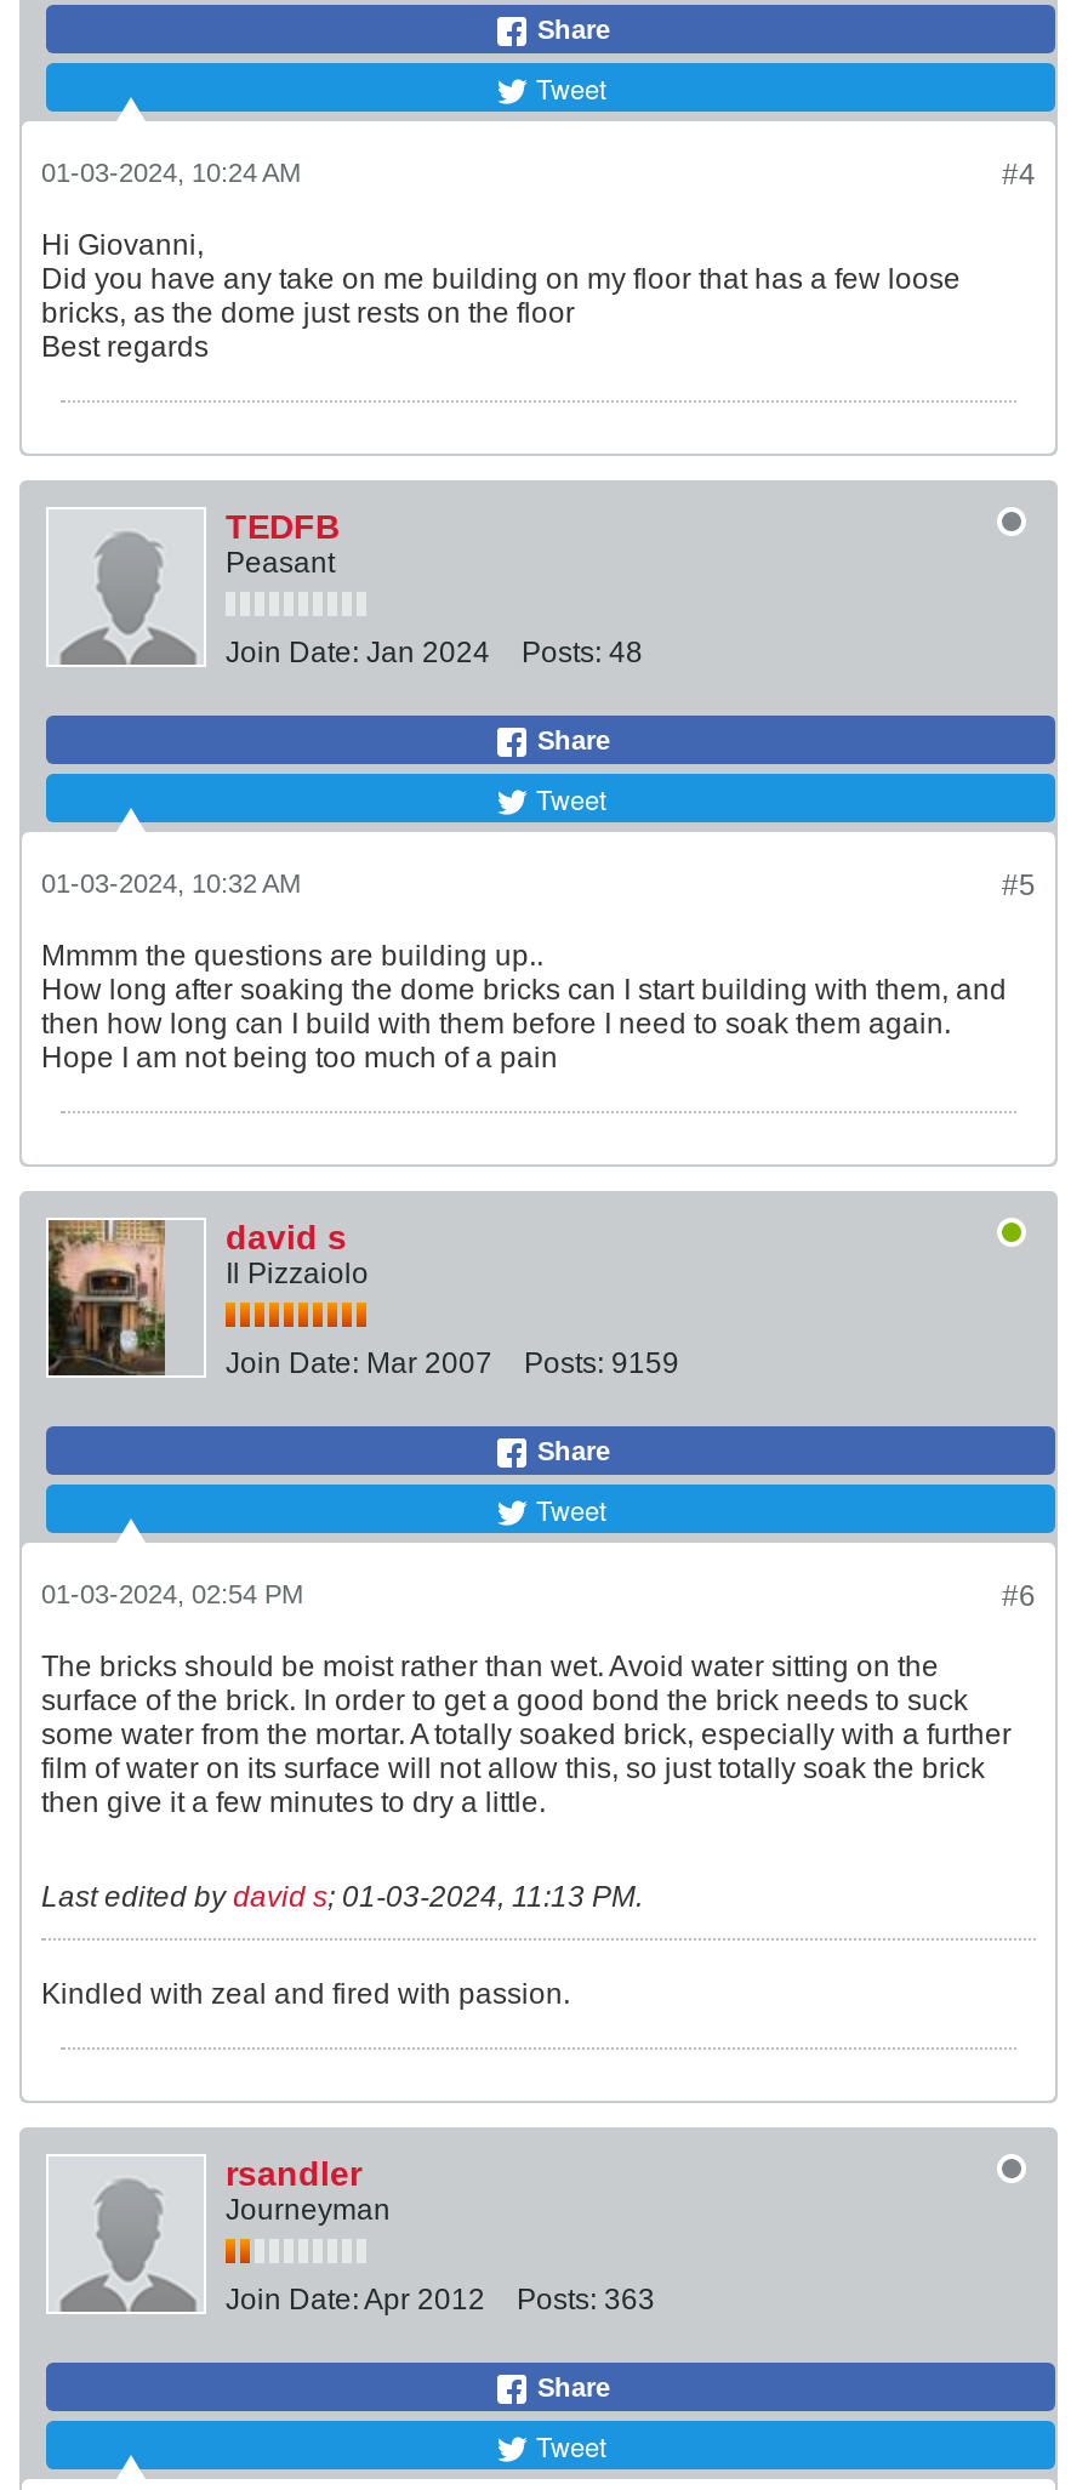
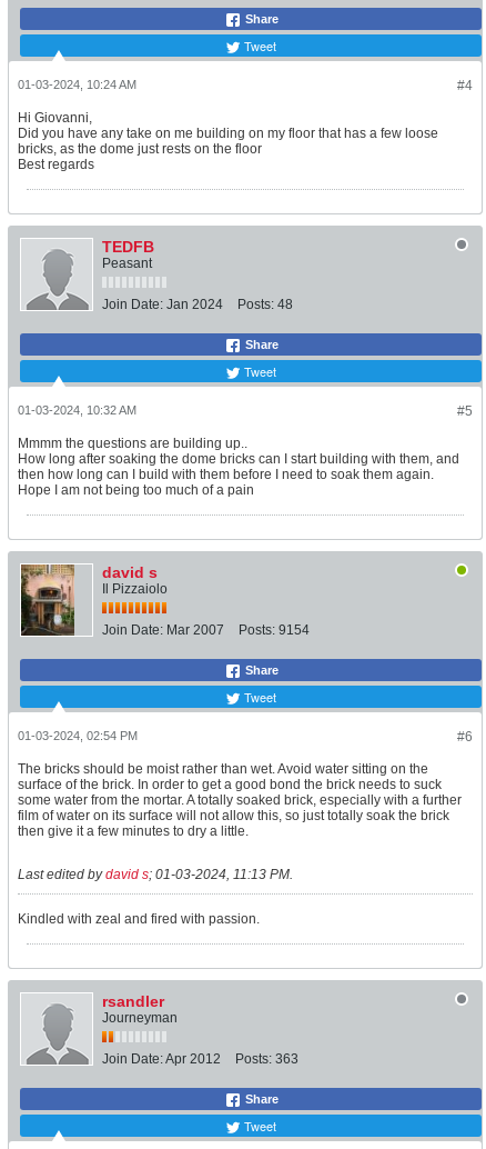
- Join Date: Mar 2007 Posts: 9159
+ Join Date: Mar 2007 Posts: 9154
